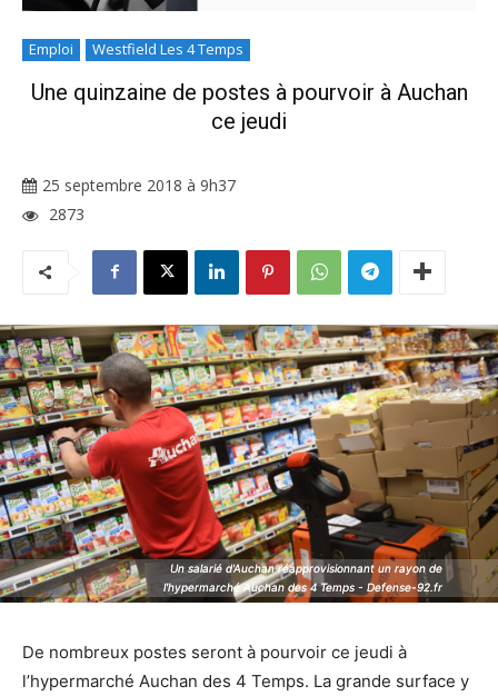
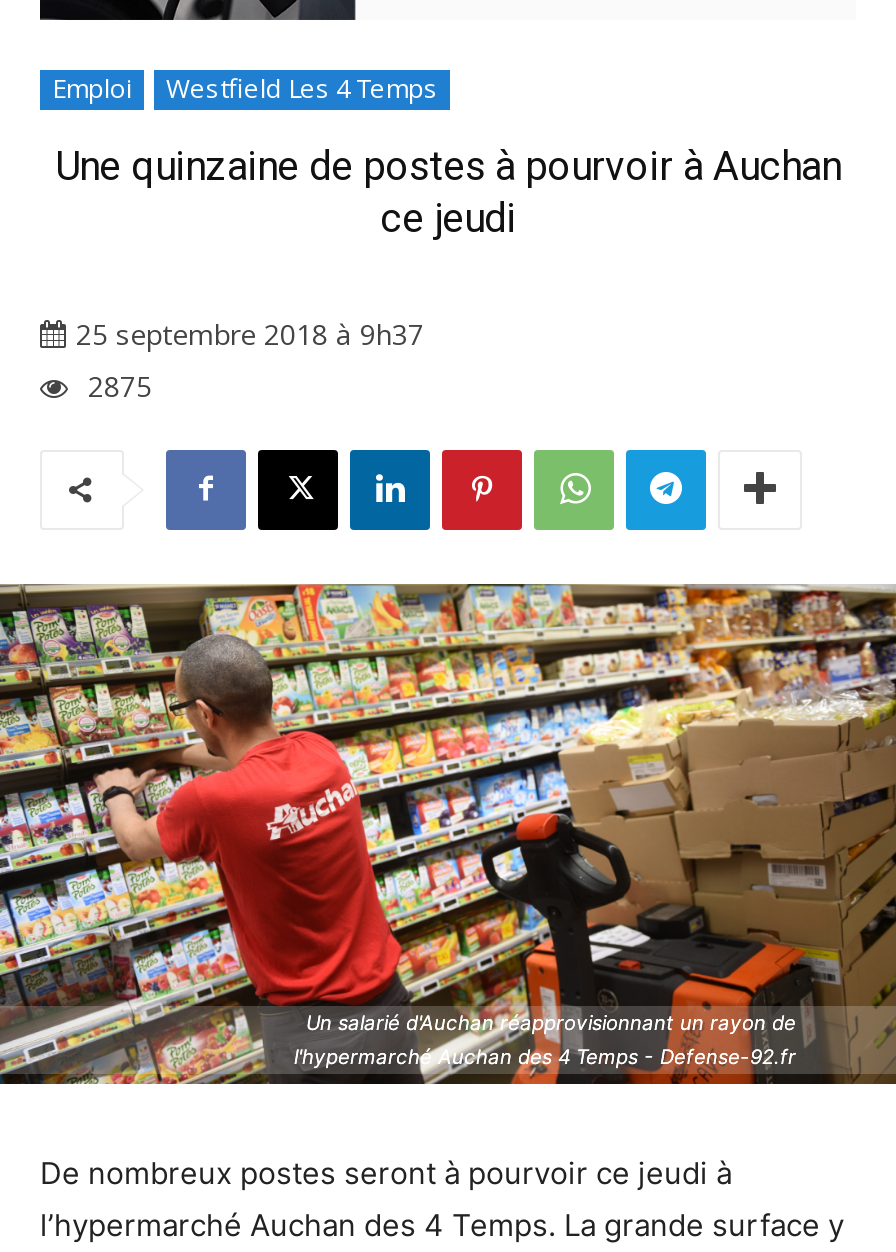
- 2873
+ 2875
